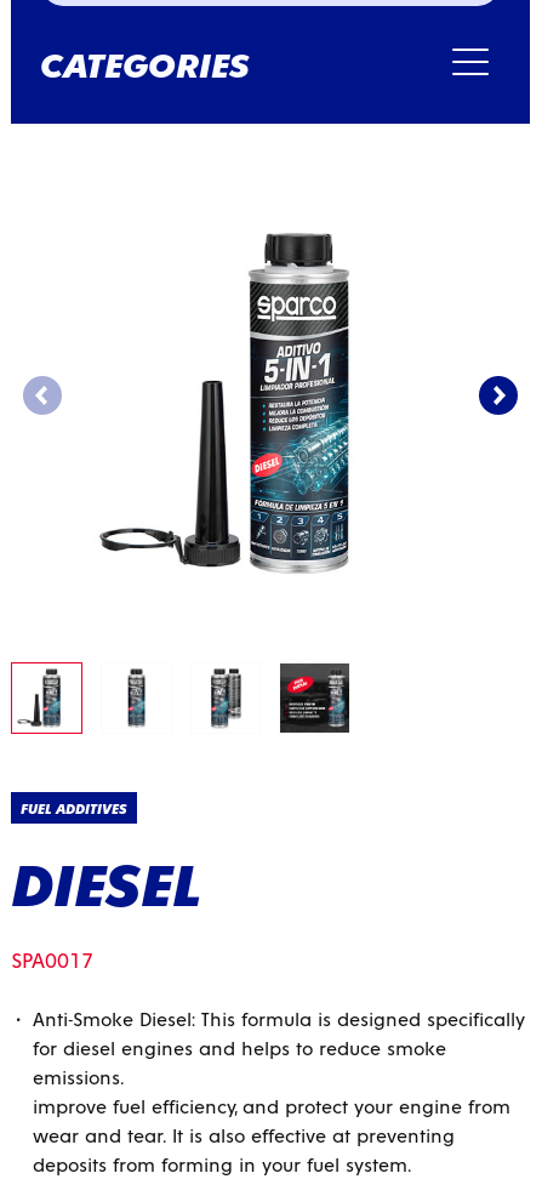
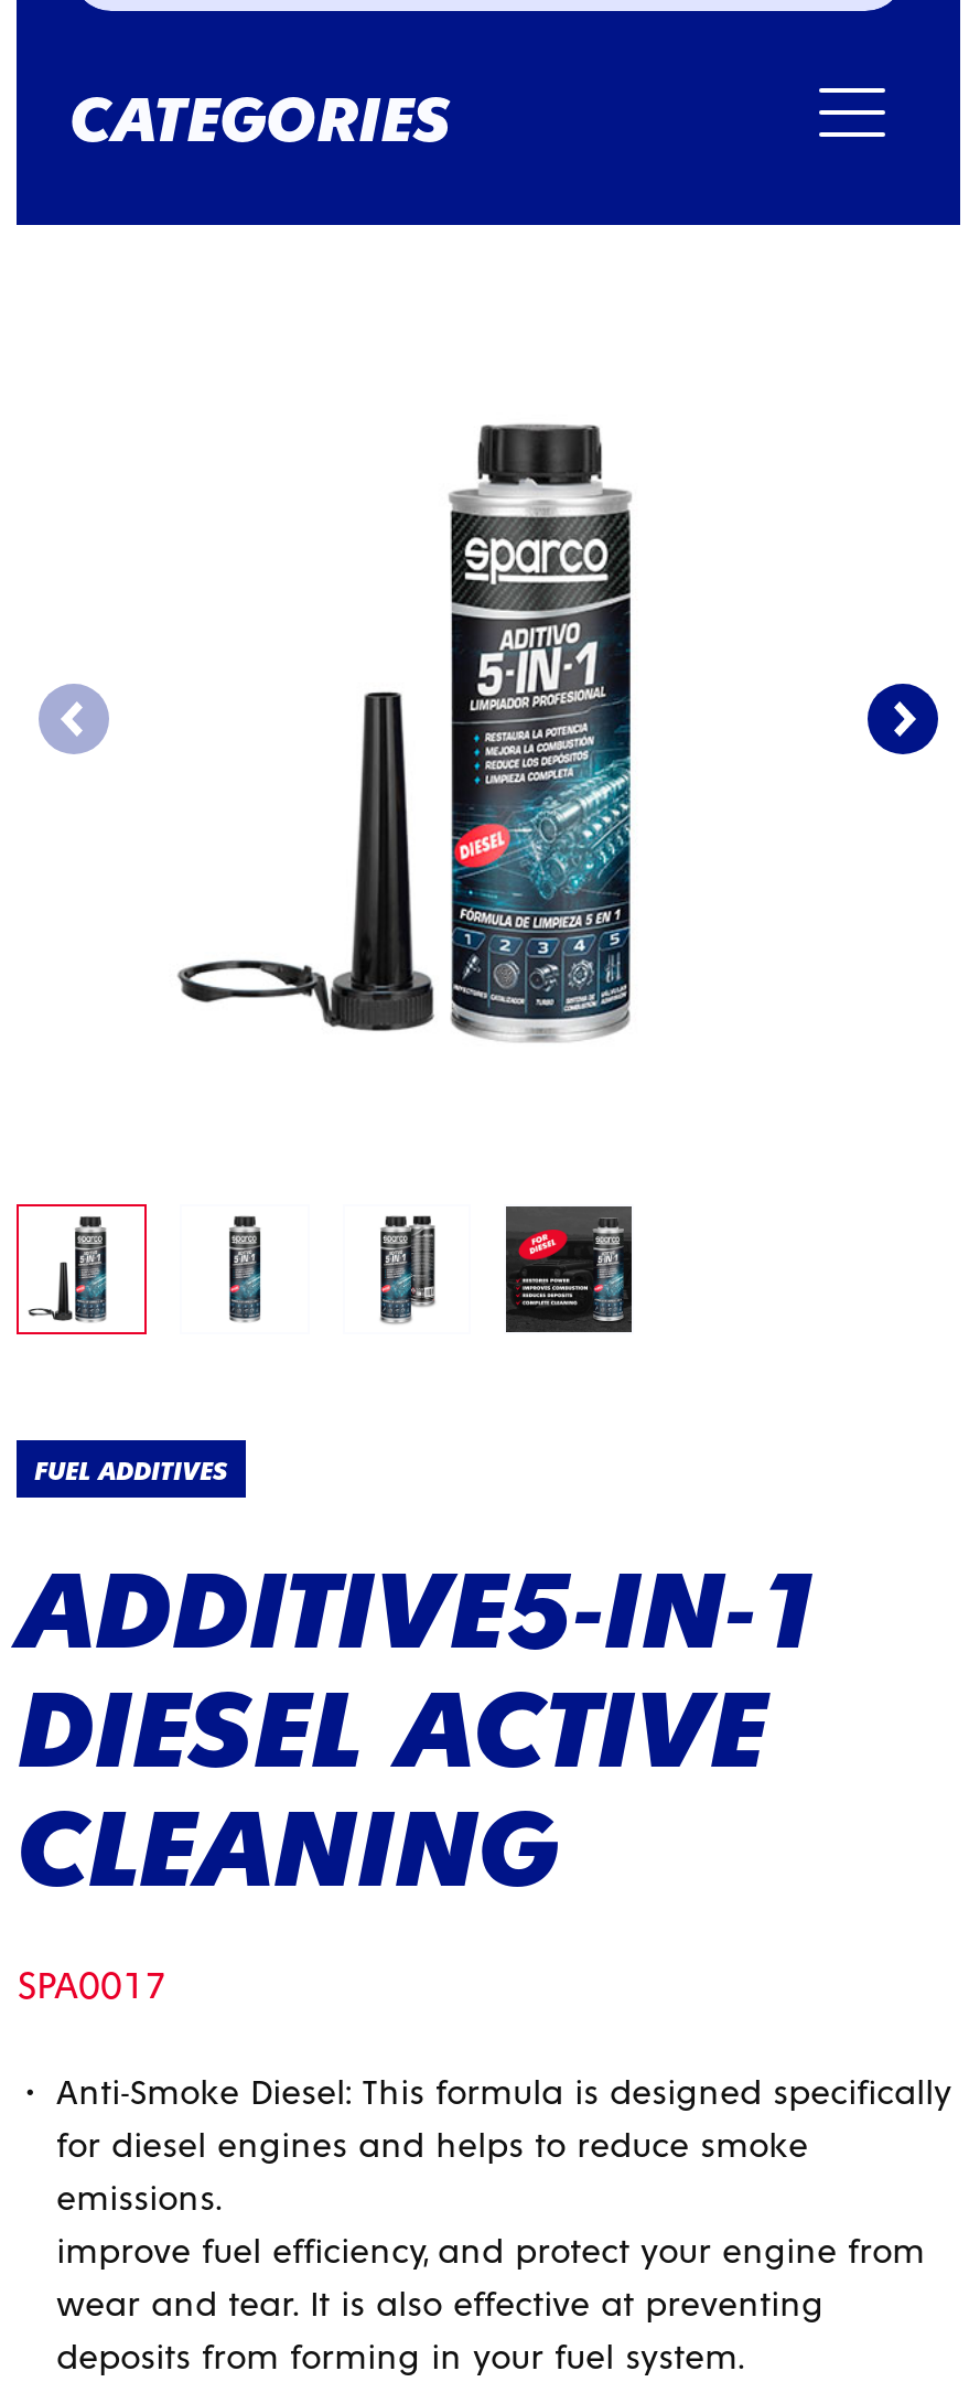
- DIESEL
+ ADDITIVE5-IN-1
+ DIESEL ACTIVE
+ CLEANING
